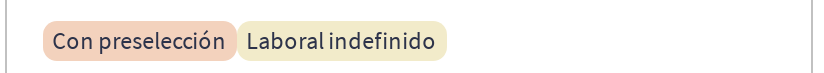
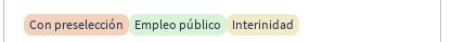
- Laboral indefinido
+ Empleo público
+ Interinidad
